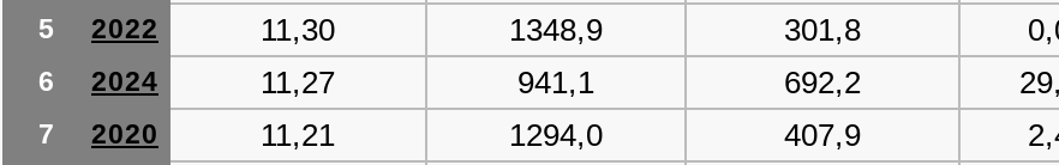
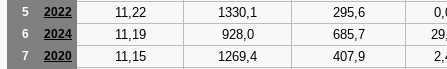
- 11,30
+ 11,22

- 1348,9
+ 1330,1

- 301,8
+ 295,6

- 11,27
+ 11,19

- 941,1
+ 928,0

- 692,2
+ 685,7

- 11,21
+ 11,15

- 1294,0
+ 1269,4
